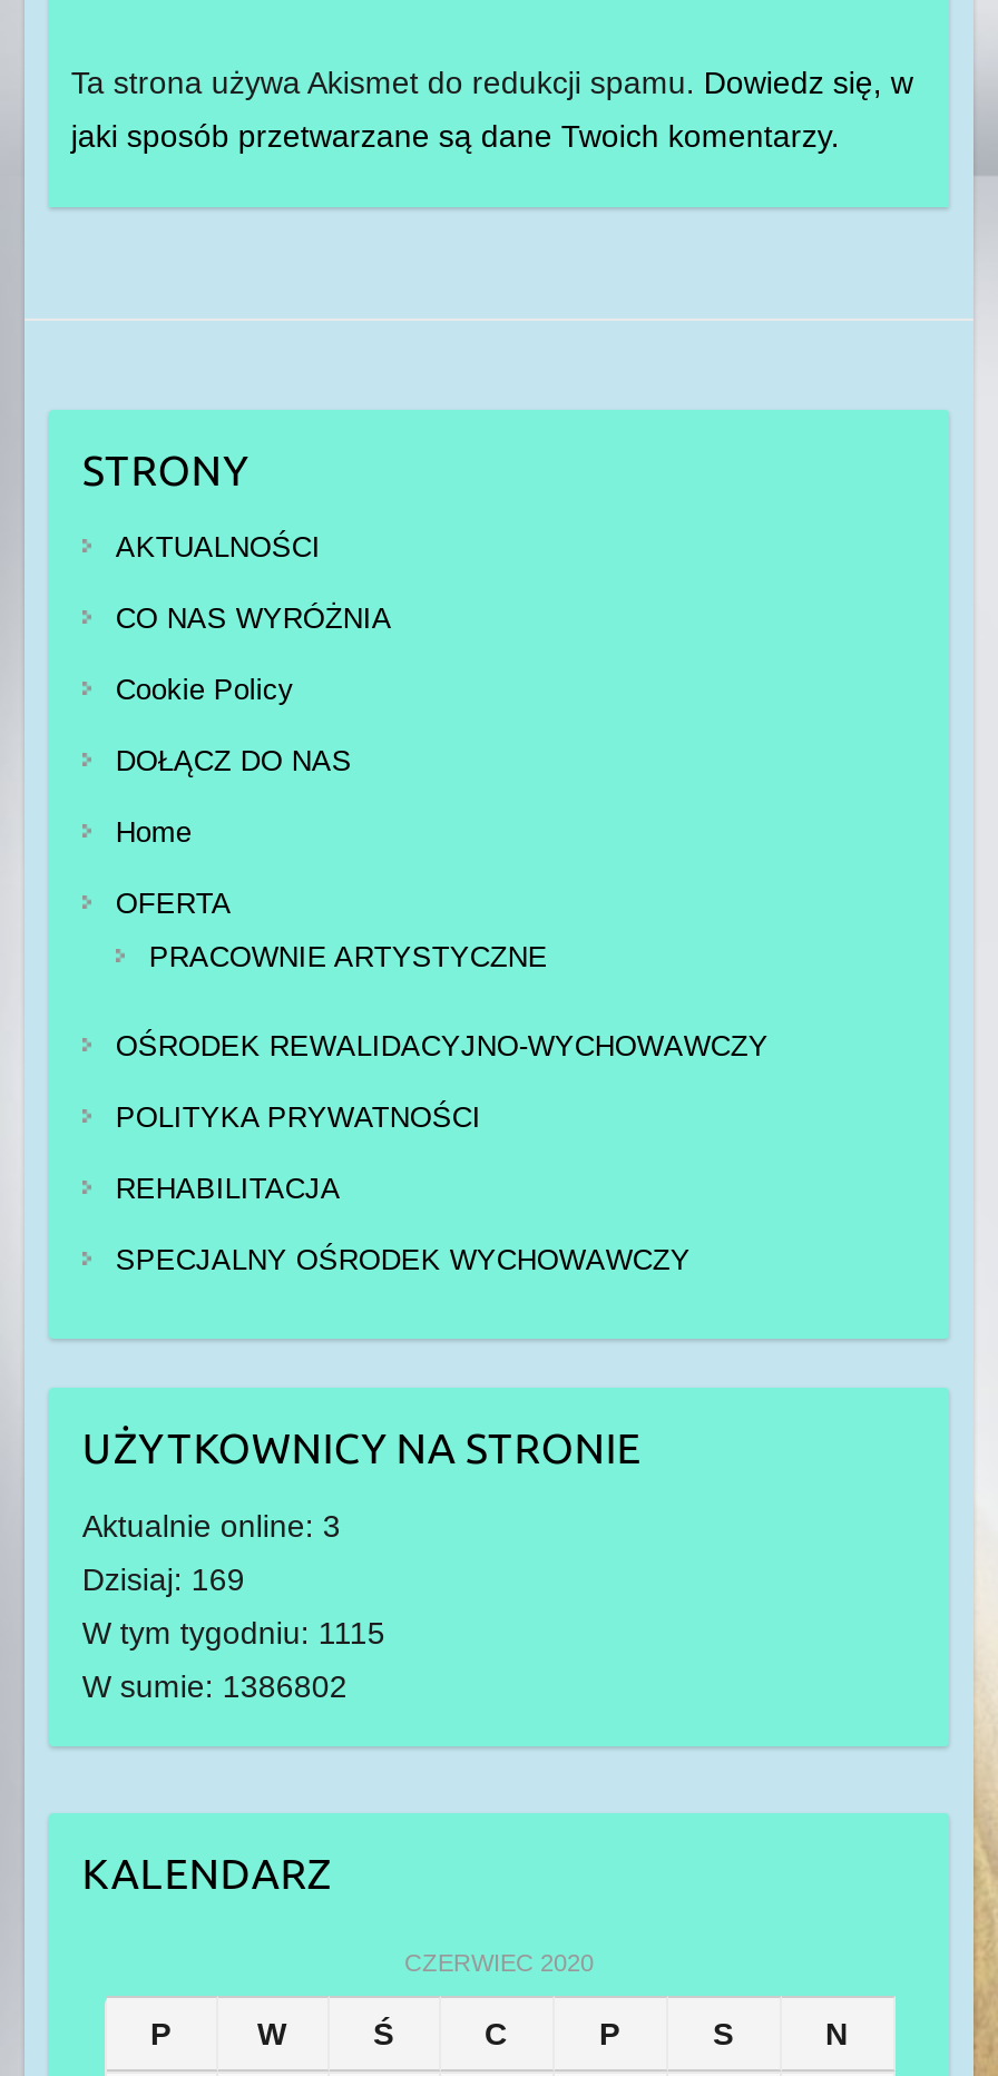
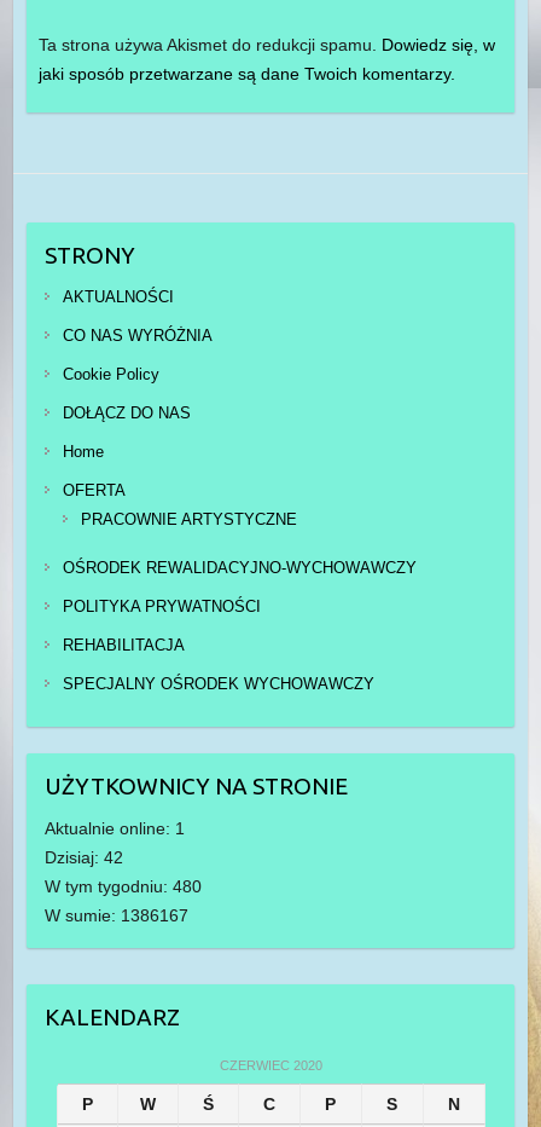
- Aktualnie online: 3
+ Aktualnie online: 1

- Dzisiaj: 169
+ Dzisiaj: 42

- W tym tygodniu: 1115
+ W tym tygodniu: 480

- W sumie: 1386802
+ W sumie: 1386167
